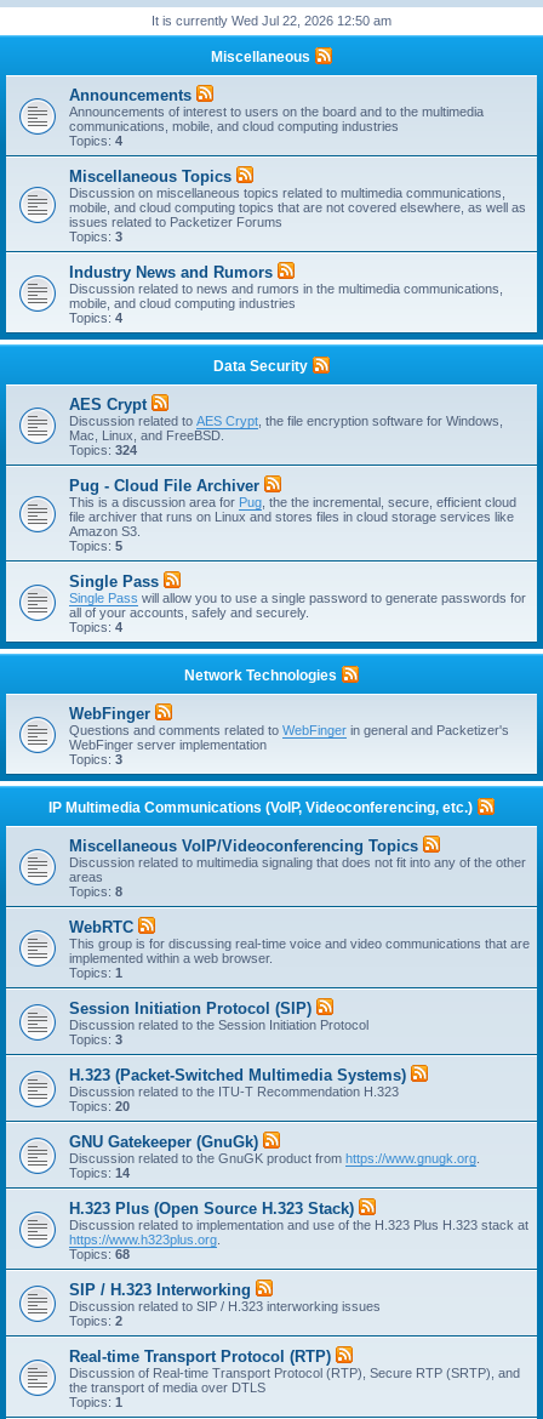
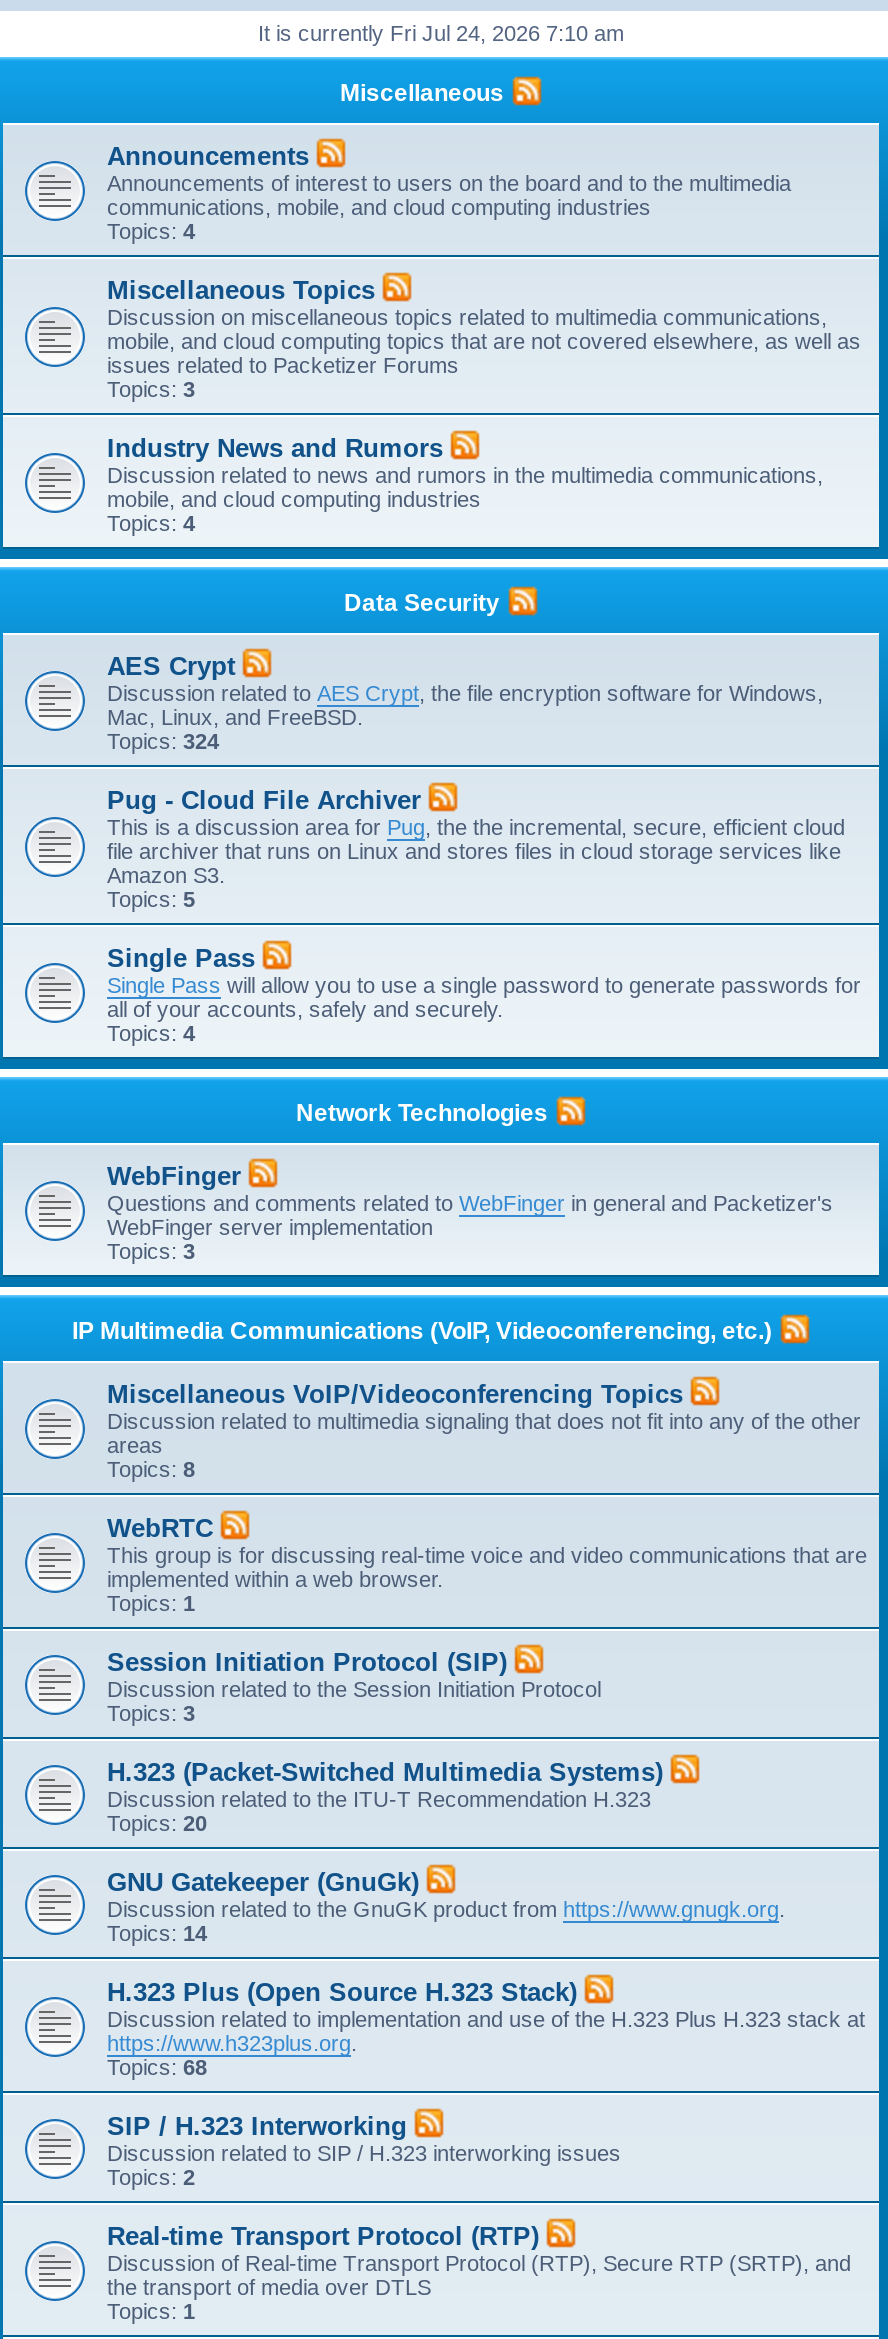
- It is currently Wed Jul 22, 2026 12:50 am
+ It is currently Fri Jul 24, 2026 7:10 am
